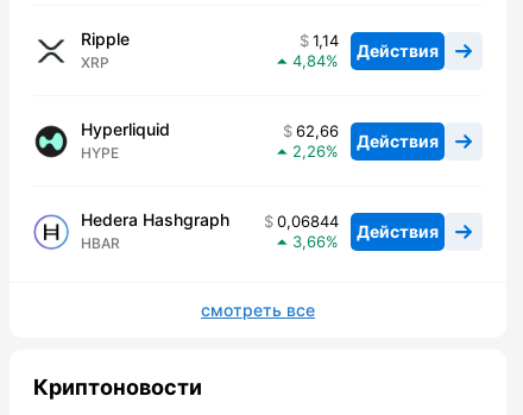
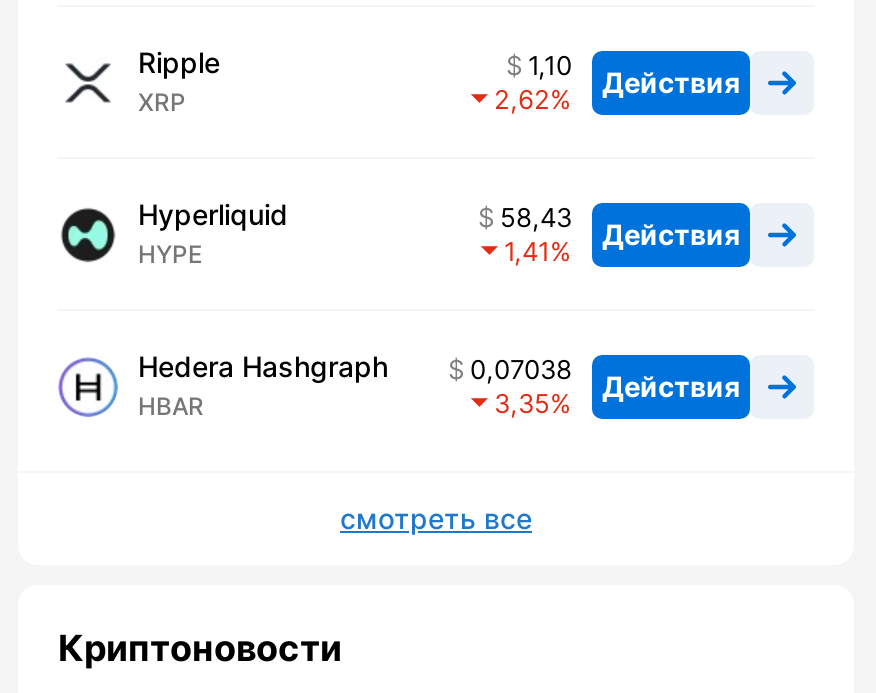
- 1,14 Действия
+ 1,10 Действия

- 4,84
+ 2,62

- 62,66 Действия
+ 58,43 Действия

- 2,26
+ 1,41

- 0,06844 Действия
+ 0,07038 Действия

- 3,66
+ 3,35
